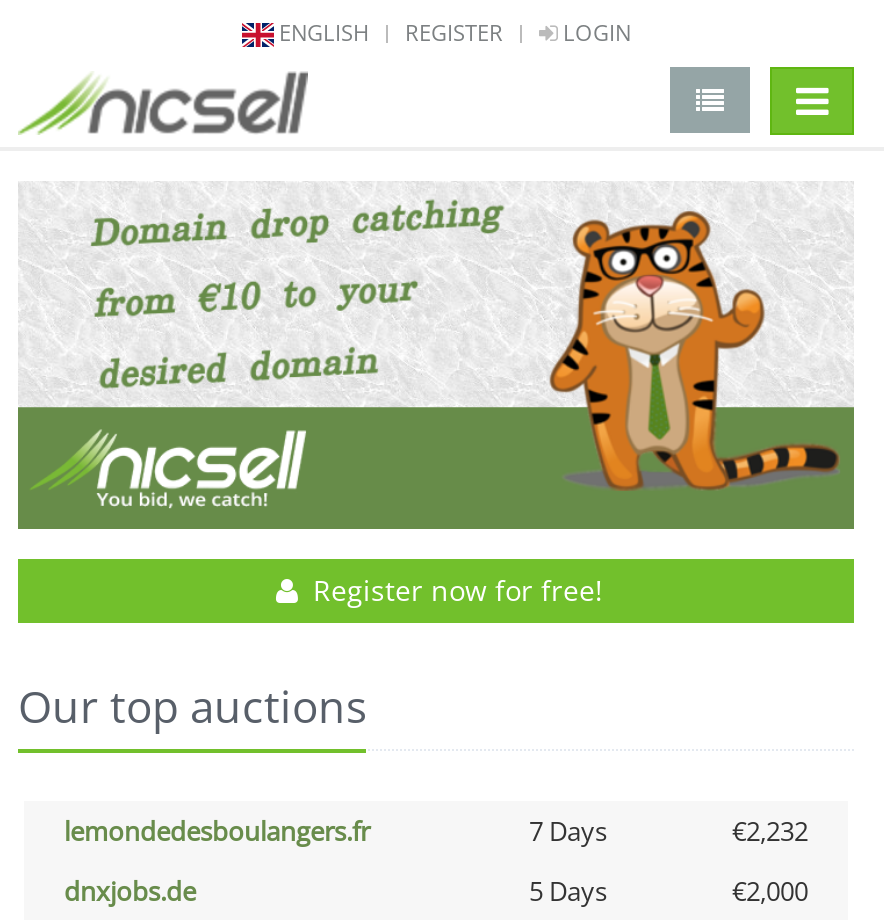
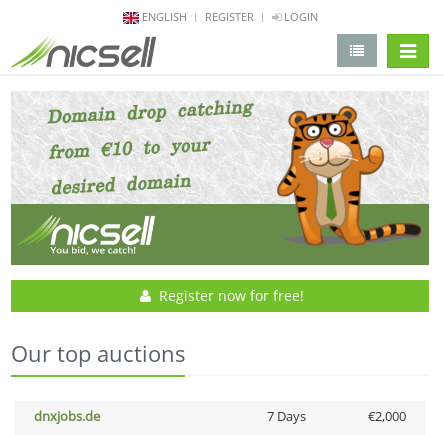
- lemondedesboulangers.fr
- 7 Days
- €2,232

- 5 Days
+ 7 Days
